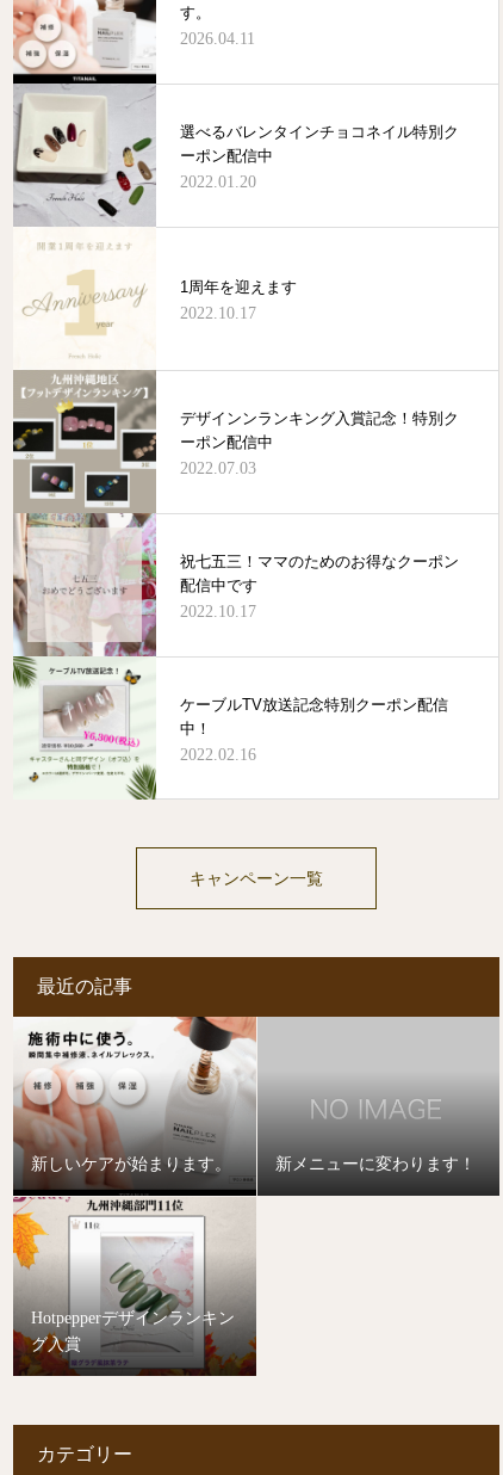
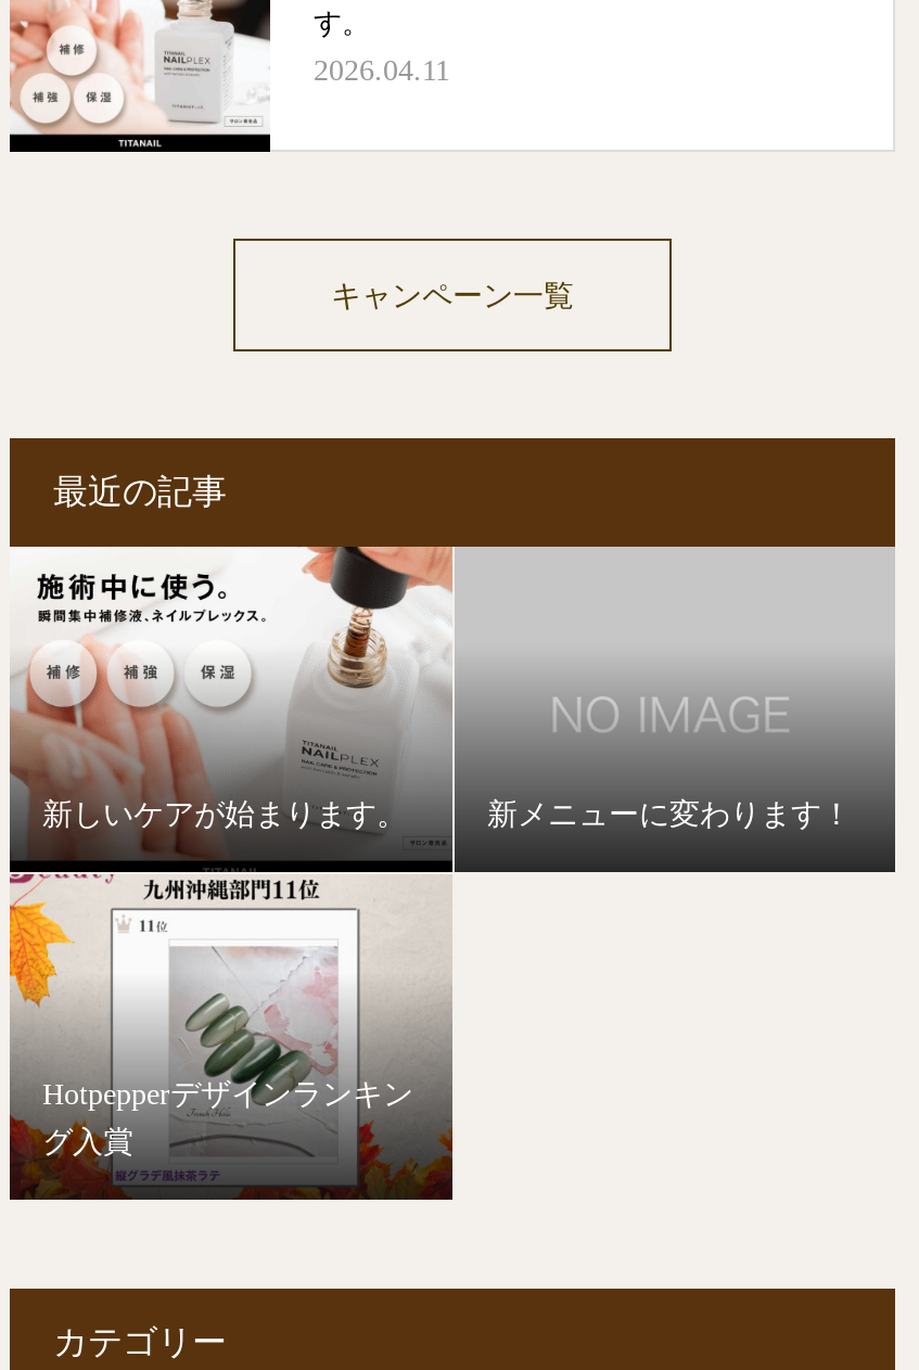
- [image]
- 選べるバレンタインチョコネイル特別ク
- ーポン配信中
- 2022.01.20

- [image]
- 1周年を迎えます
- 2022.10.17

- デザインンランキング入賞記念！特別ク
- ーポン配信中
- 2022.07.03

- 祝七五三！ママのためのお得なクーポン
- 配信中です
- 2022.10.17

- ケーブルTV放送記念特別クーポン配信
- 中！
- 2022.02.16
